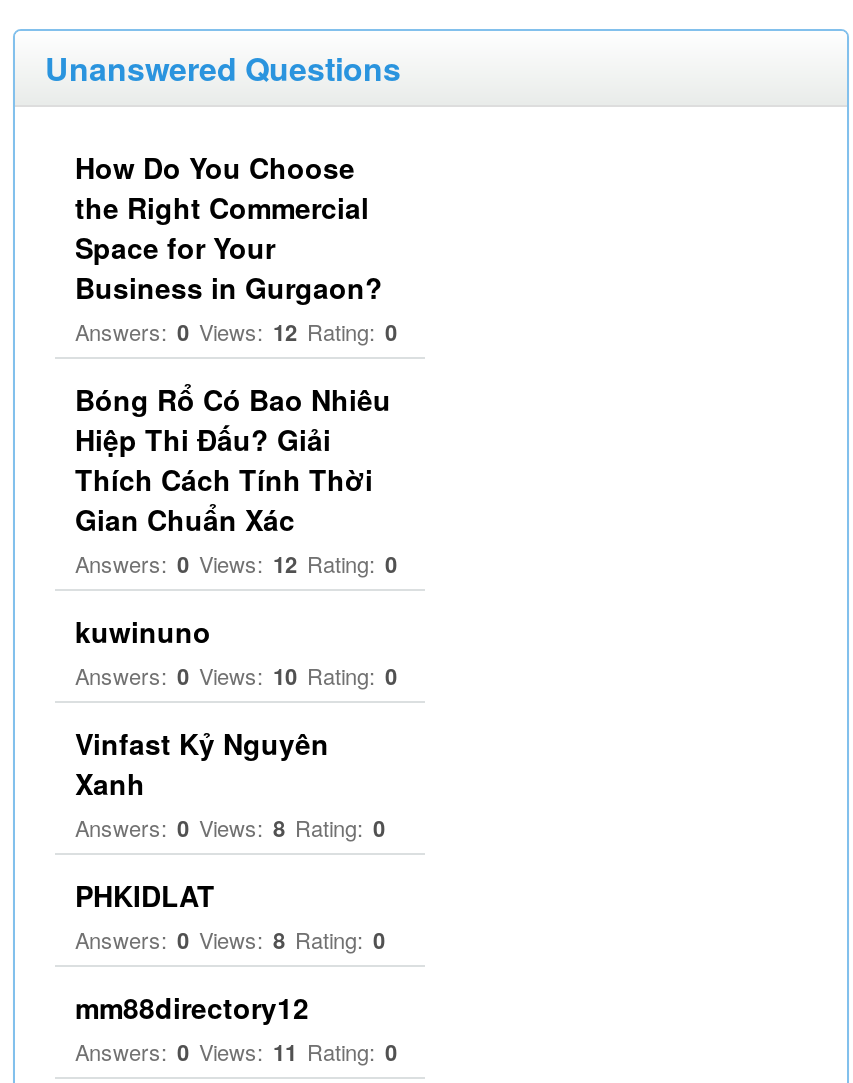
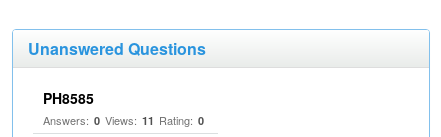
- How Do You Choose
- the Right Commercial
- Space for Your
- Business in Gurgaon?
- Answers: 0 Views: 12 Rating: 0
- Bóng Rổ Có Bao Nhiêu
- Hiệp Thi Đấu? Giải
- Thích Cách Tính Thời
- Gian Chuẩn Xác
- Answers: 0 Views: 12 Rating: 0
- kuwinuno
- Answers: 0 Views: 10 Rating: 0
- Vinfast Kỷ Nguyên
- Xanh
- Answers: 0 Views: 8 Rating: 0
- PHKIDLAT
- Answers: 0 Views: 8 Rating: 0
- mm88directory12
+ PH8585
